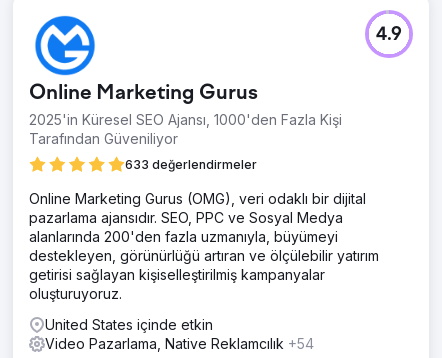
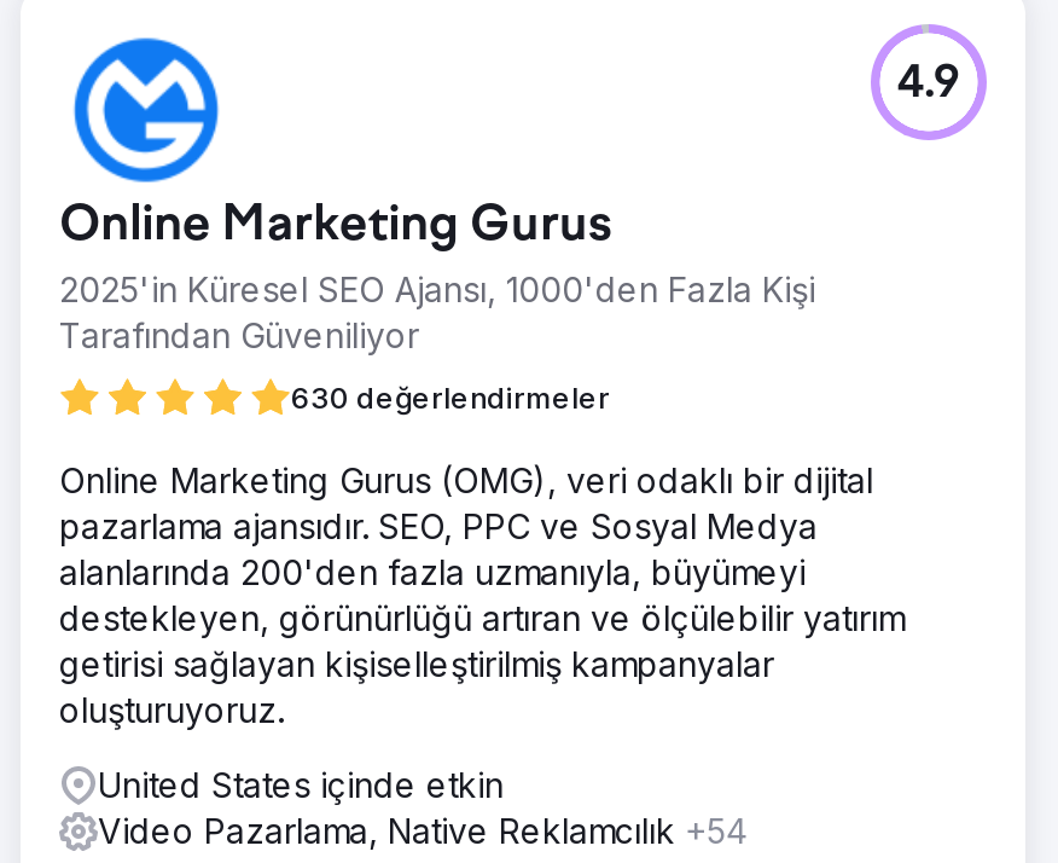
- 633 değerlendirmeler
+ 630 değerlendirmeler
